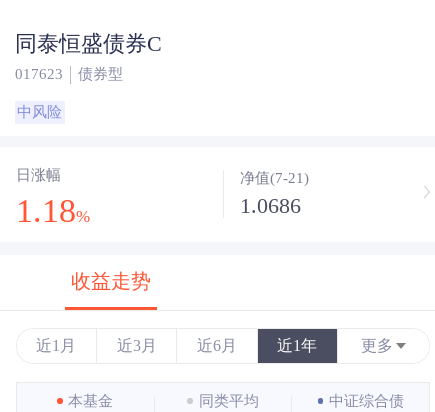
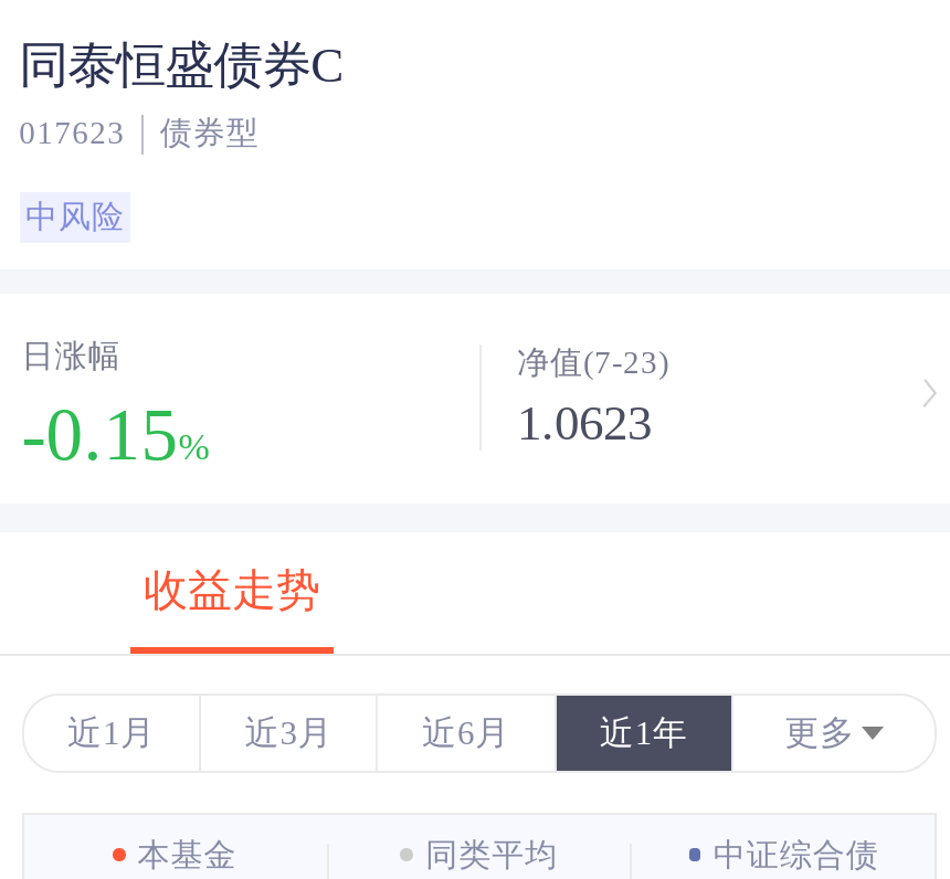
- 净值(7-21)
+ 净值(7-23)

- 1.18%
+ -0.15%

- 1.0686
+ 1.0623
